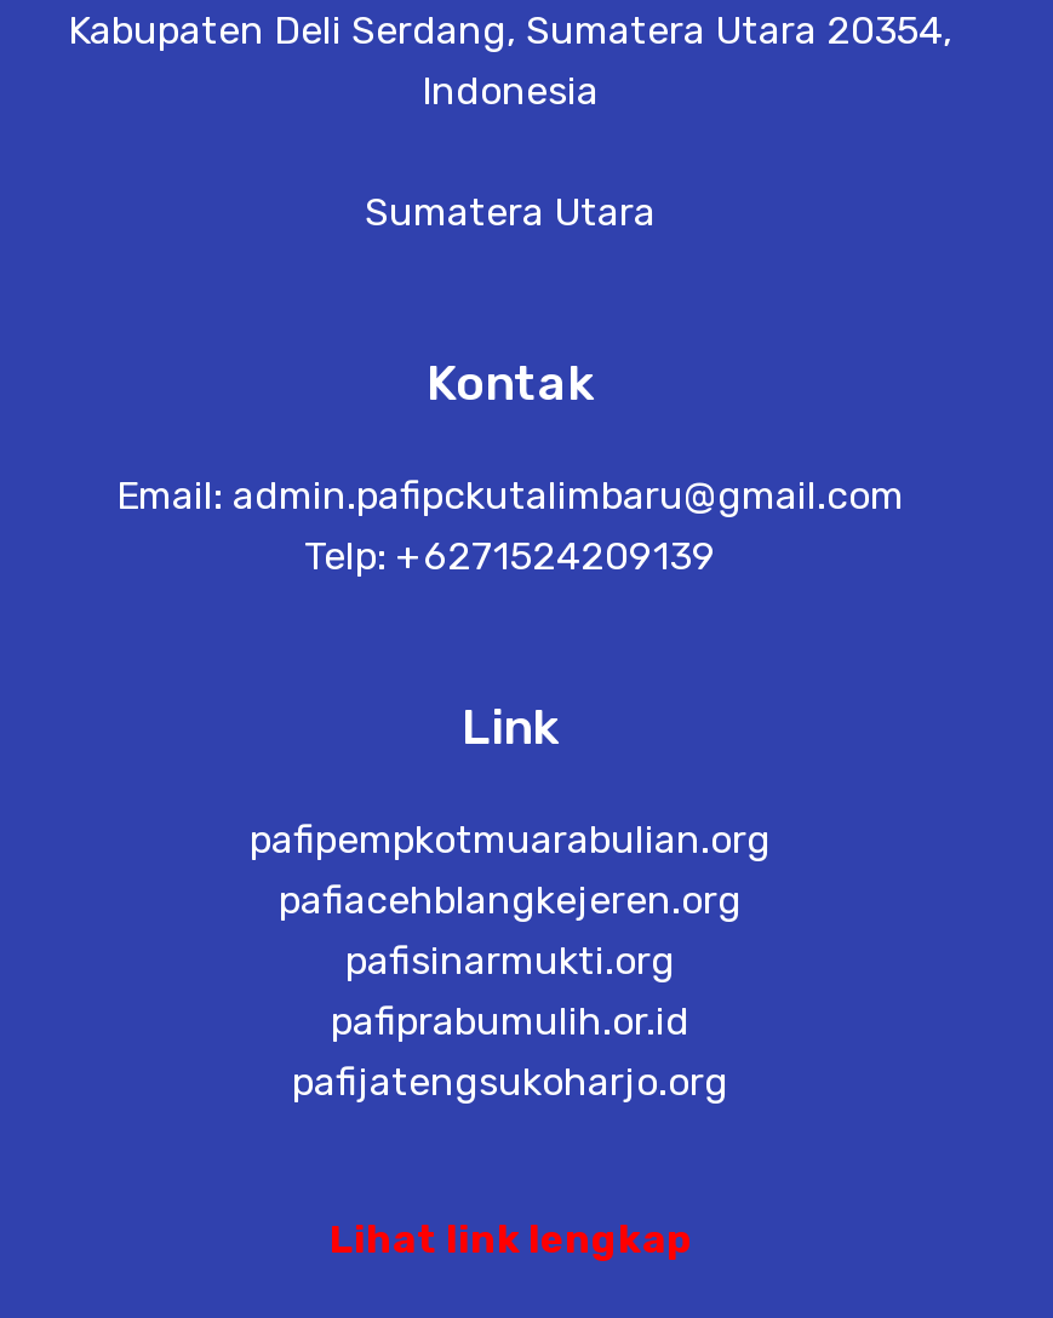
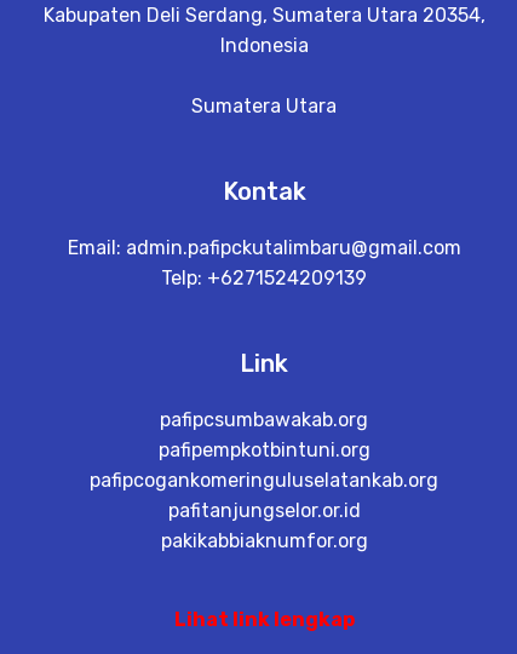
- pafipempkotmuarabulian.org
- pafiacehblangkejeren.org
- pafisinarmukti.org
- pafiprabumulih.or.id
- pafijatengsukoharjo.org
+ pafipcsumbawakab.org
+ pafipempkotbintuni.org
+ pafipcogankomeringuluselatankab.org
+ pafitanjungselor.or.id
+ pakikabbiaknumfor.org
